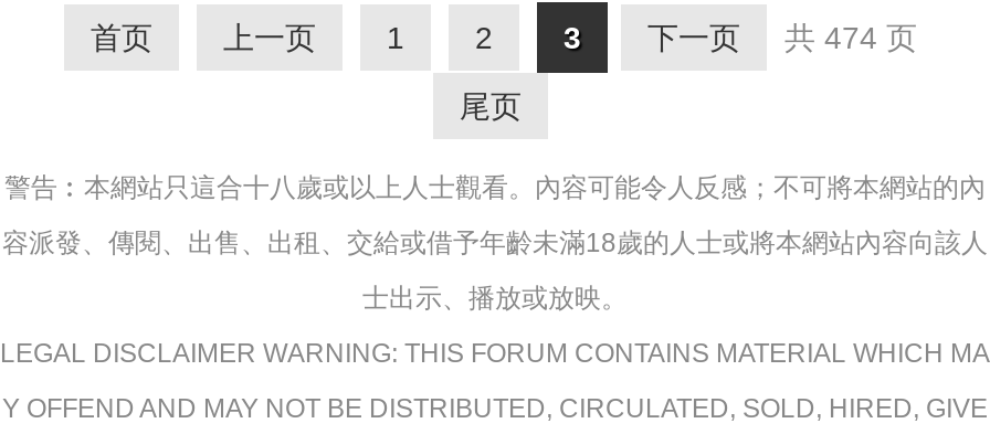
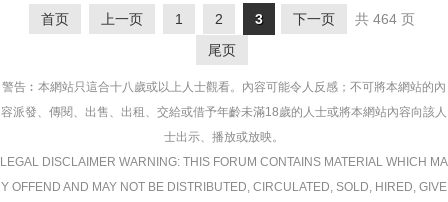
- 首页 上一页 1 2 3 下一页 共 474 页
+ 首页 上一页 1 2 3 下一页 共 464 页
